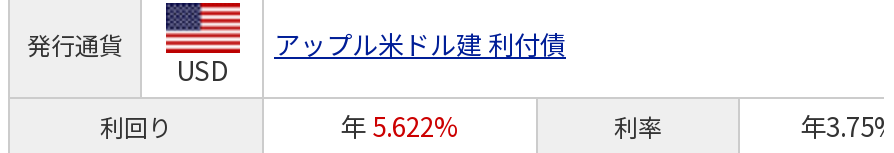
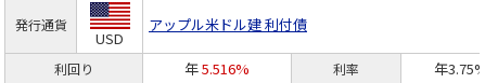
- 年5.622%
+ 年5.516%
